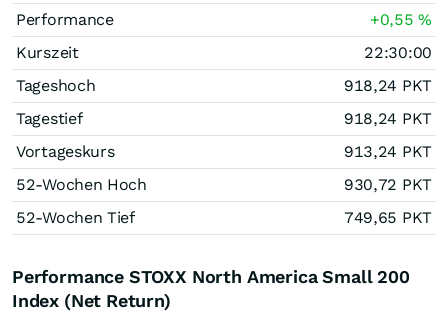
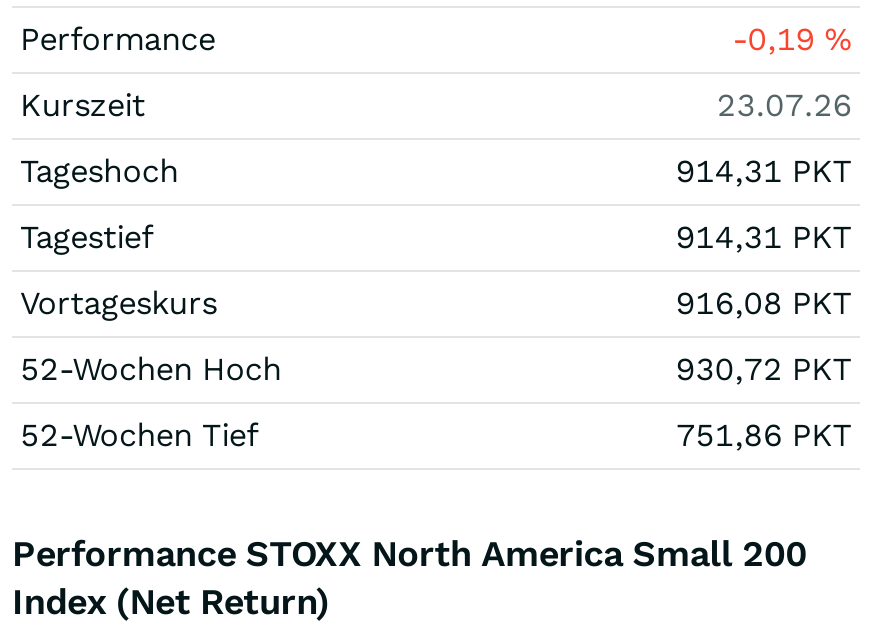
- +0,55%
+ -0,19%

- 22:30:00
+ 23.07.26

- 918,24 PKT
+ 914,31 PKT

- 918,24 PKT
+ 914,31 PKT

- 913,24 PKT
+ 916,08 PKT

- 749,65 PKT
+ 751,86 PKT
